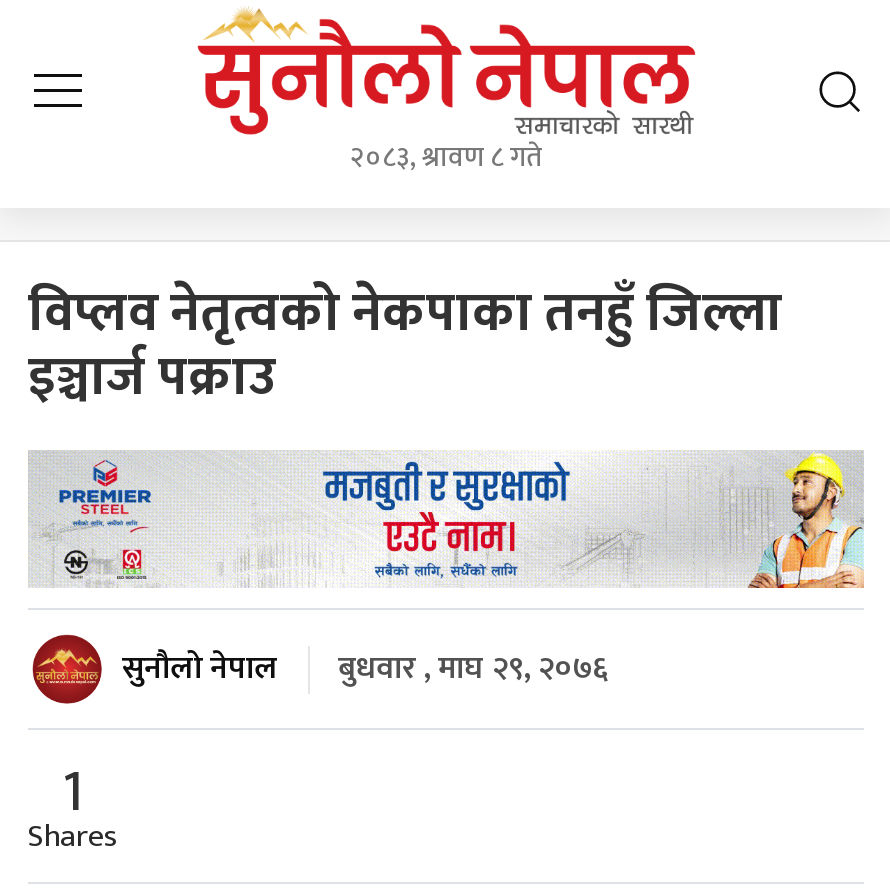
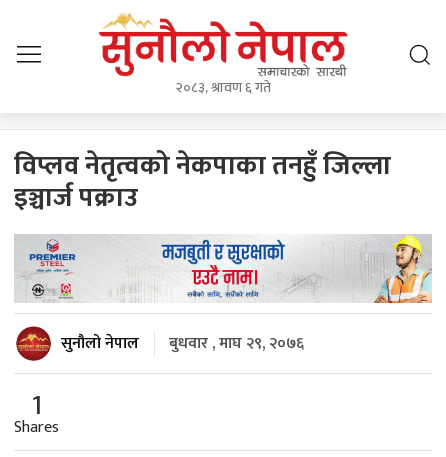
- २०८३, श्रावण ८ गते
+ २०८३, श्रावण ६ गते
